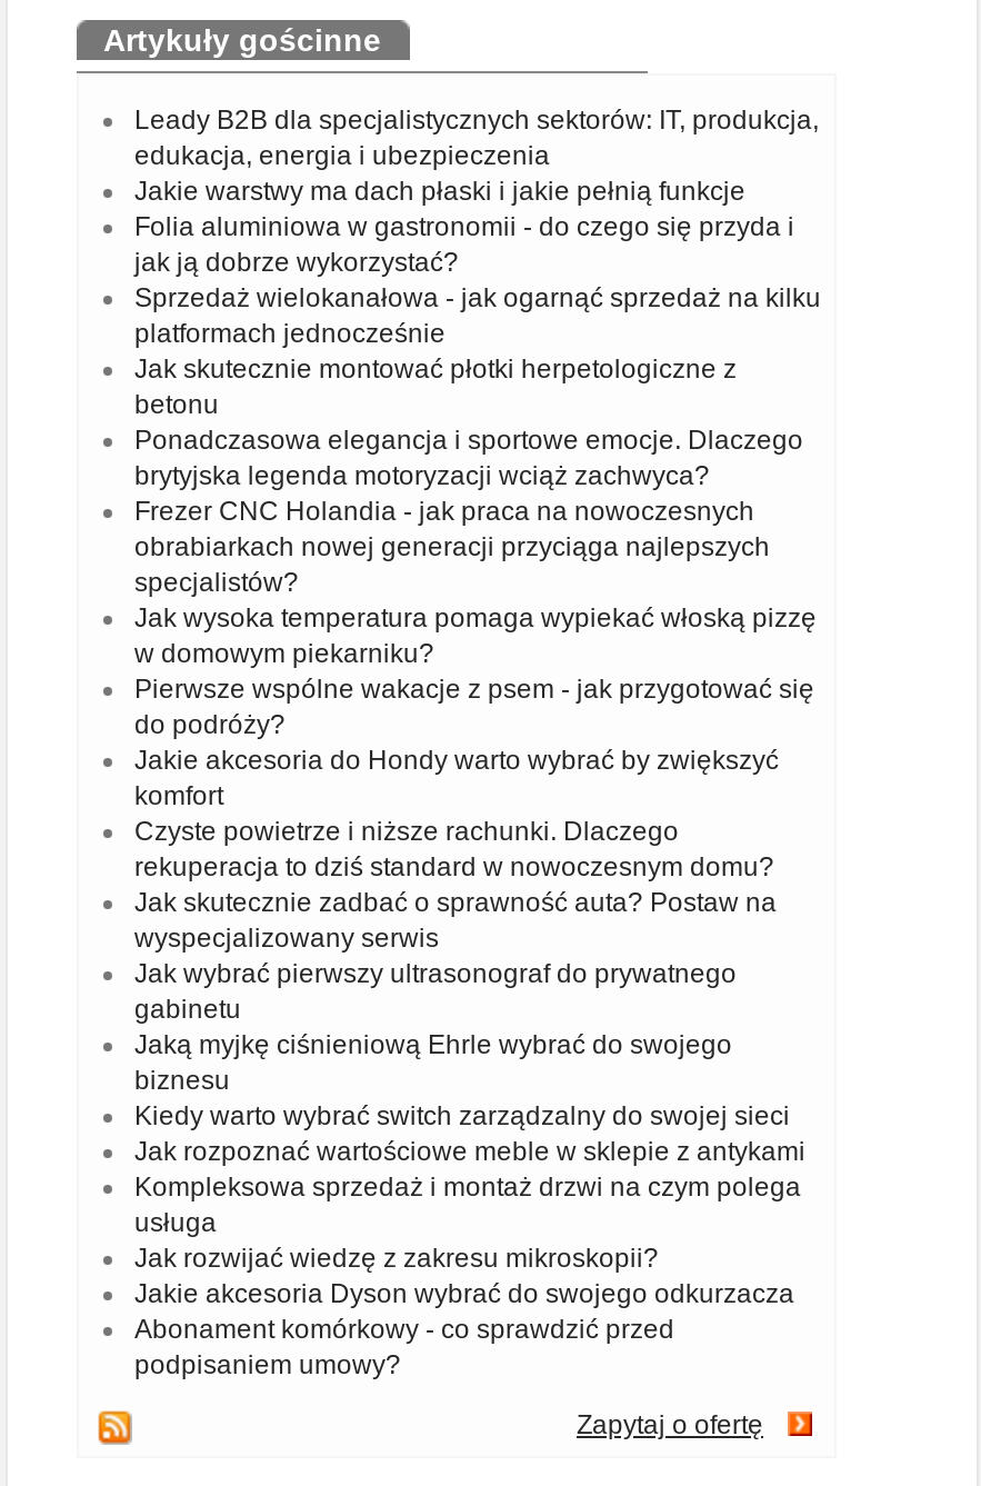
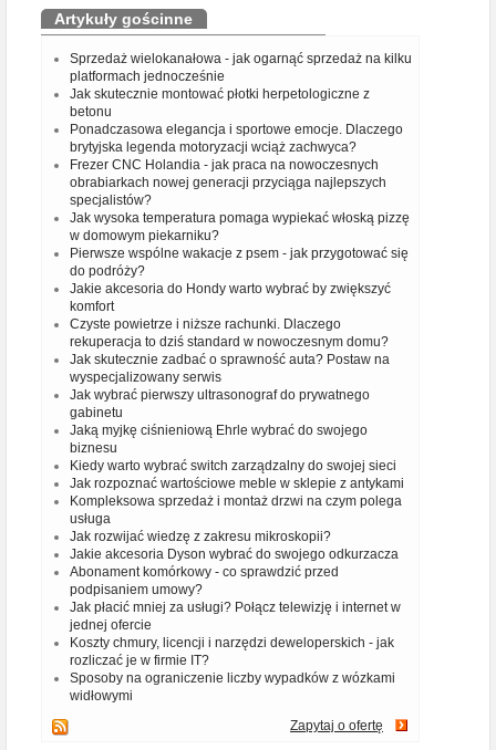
- Leady B2B dla specjalistycznych sektorów: IT, produkcja,
- edukacja, energia i ubezpieczenia
- Jakie warstwy ma dach płaski i jakie pełnią funkcje
- Folia aluminiowa w gastronomii - do czego się przyda i
- jak ją dobrze wykorzystać?

moved up: Sprzedaż wielokanałowa - jak ogarnąć sprzedaż na kilku | platformach jednocześnie | Jak skutecznie montować płotki herpetologiczne z | ... | Abonament komórkowy - co sprawdzić przed | podpisaniem umowy?

+ Jak płacić mniej za usługi? Połącz telewizję i internet w
+ jednej ofercie
+ Koszty chmury, licencji i narzędzi deweloperskich - jak
+ rozliczać je w firmie IT?
+ Sposoby na ograniczenie liczby wypadków z wózkami
+ widłowymi
